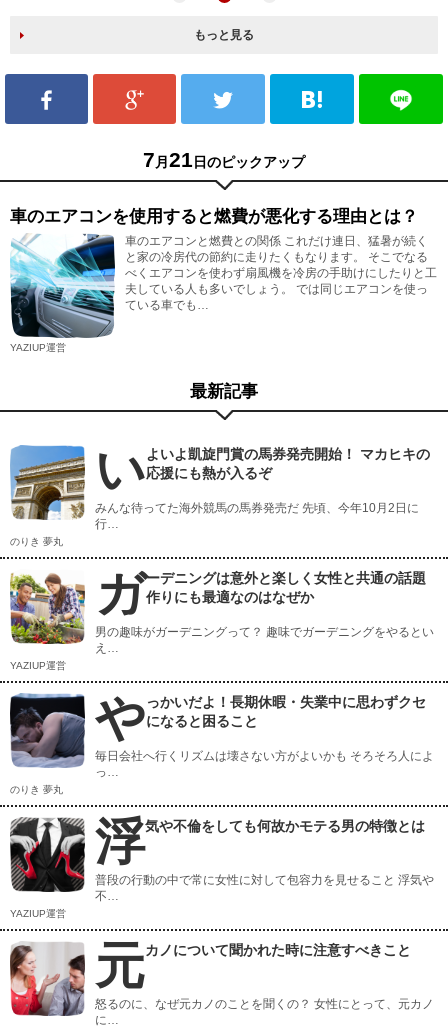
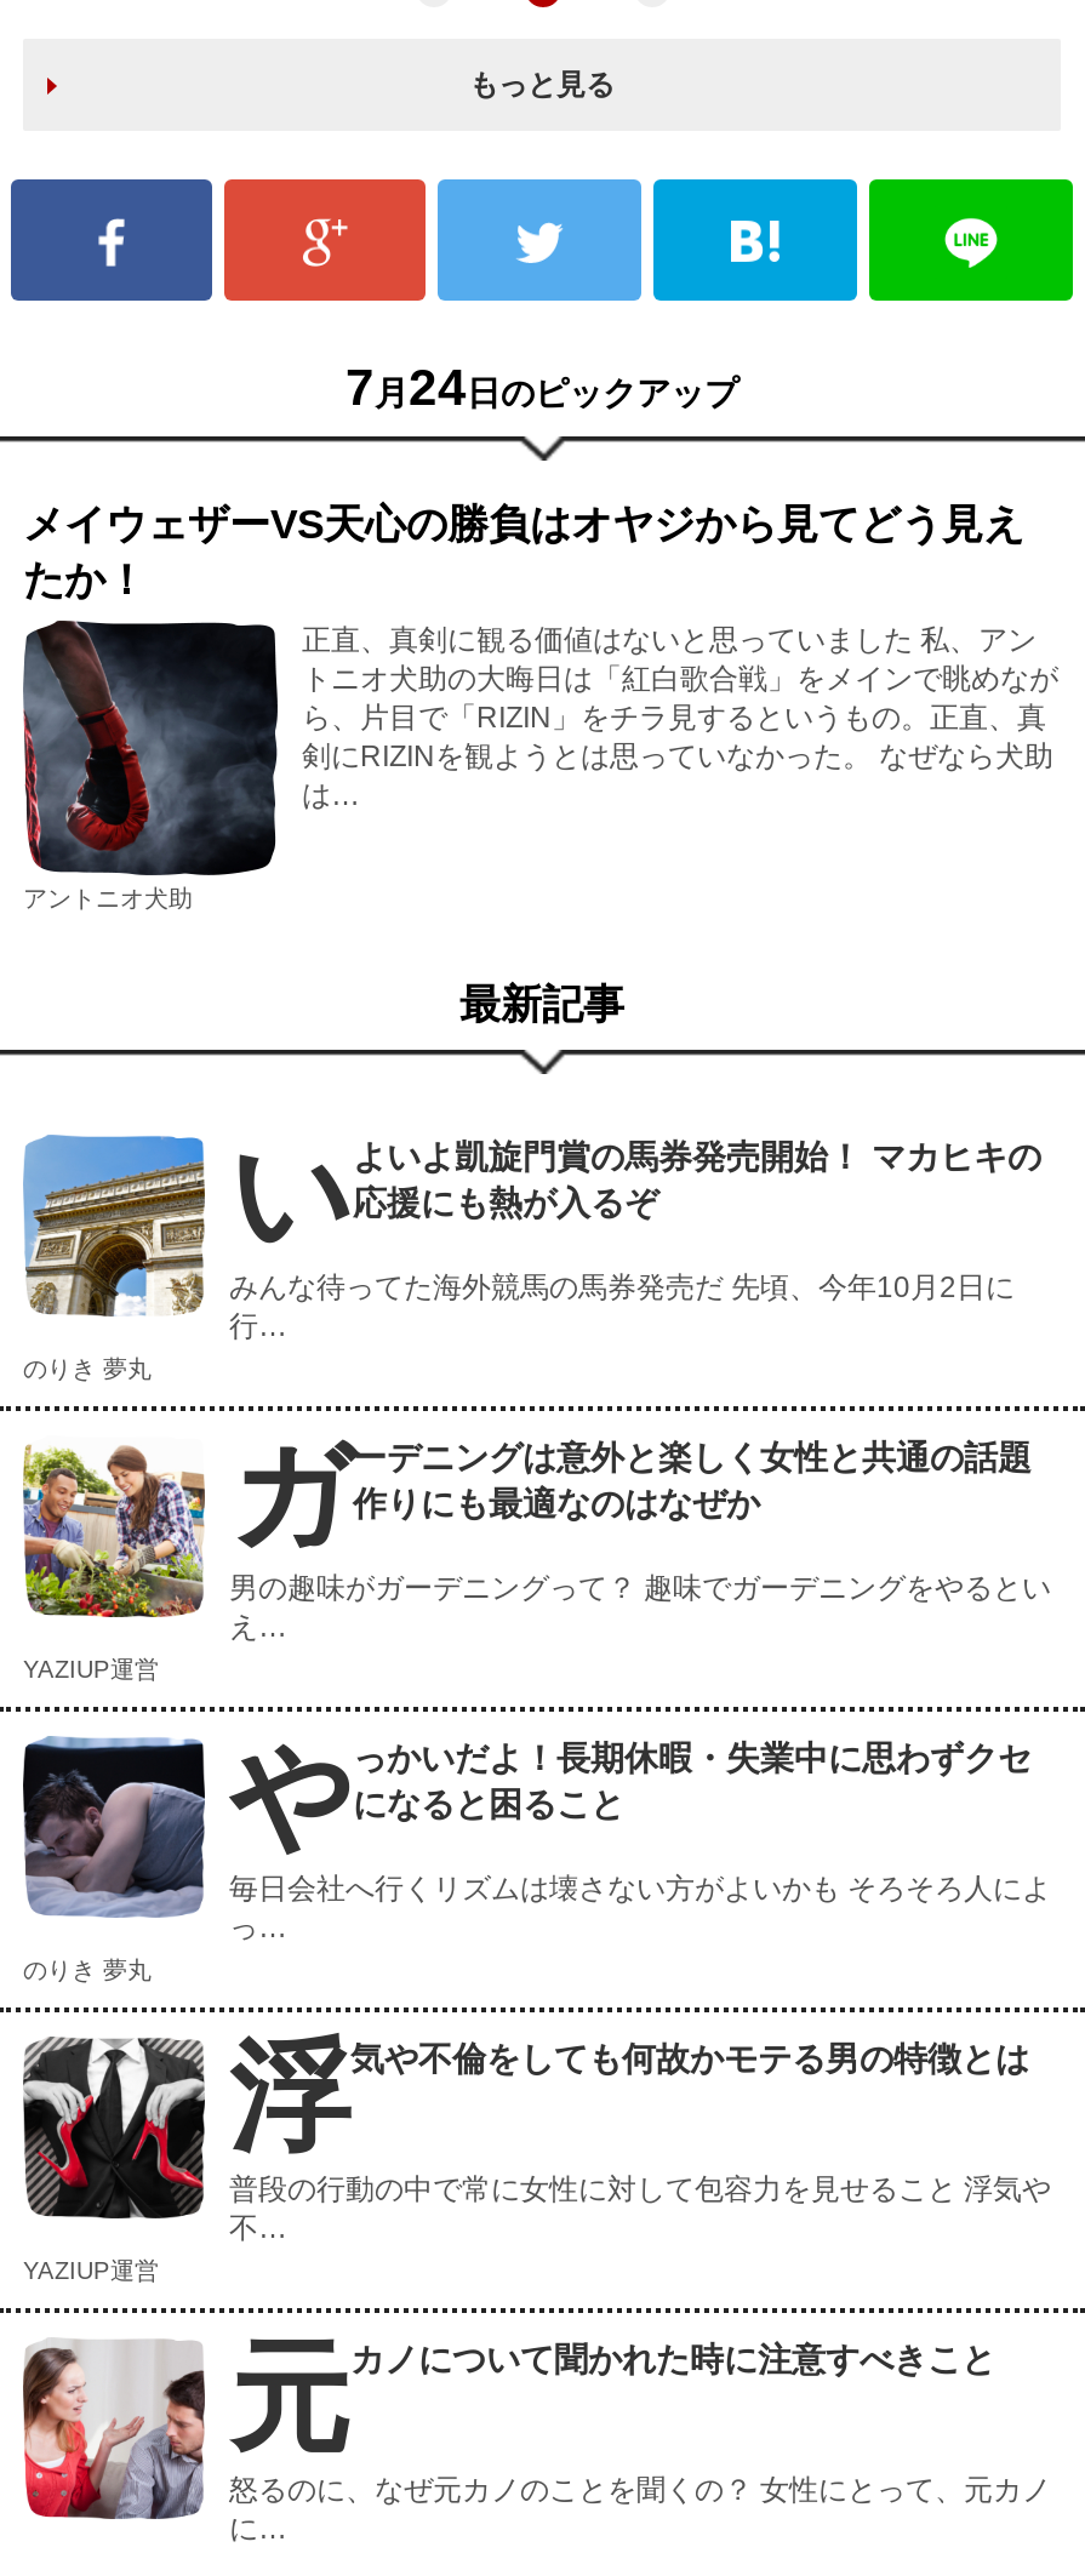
- 7月21日のピックアップ
+ 7月24日のピックアップ

- [image]
- 車のエアコンを使用すると燃費が悪化する理由とは？
- 車のエアコンと燃費との関係 これだけ連日、猛暑が続く
- と家の冷房代の節約に走りたくもなります。 そこでなる
- べくエアコンを使わず扇風機を冷房の手助けにしたりと工
- 夫している人も多いでしょう。 では同じエアコンを使っ
- ている車でも…
+ [image]
+ メイウェザーVS天心の勝負はオヤジから見てどう見え
+ たか！
+ 正直、真剣に観る価値はないと思っていました 私、アン
+ トニオ犬助の大晦日は「紅白歌合戦」をメインで眺めなが
+ ら、片目で「RIZIN」をチラ見するというもの。正直、真
+ 剣にRIZINを観ようとは思っていなかった。 なぜなら犬助
+ は…

- YAZIUP運営
+ アントニオ犬助
